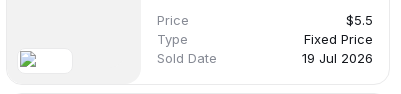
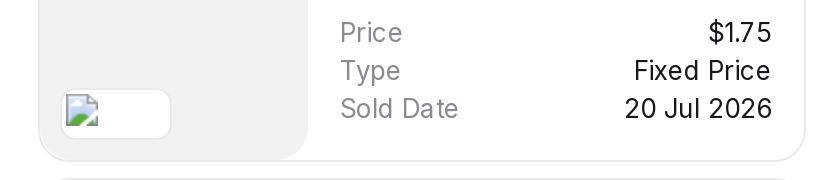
- $5.5
+ $1.75

- 19 Jul 2026
+ 20 Jul 2026
